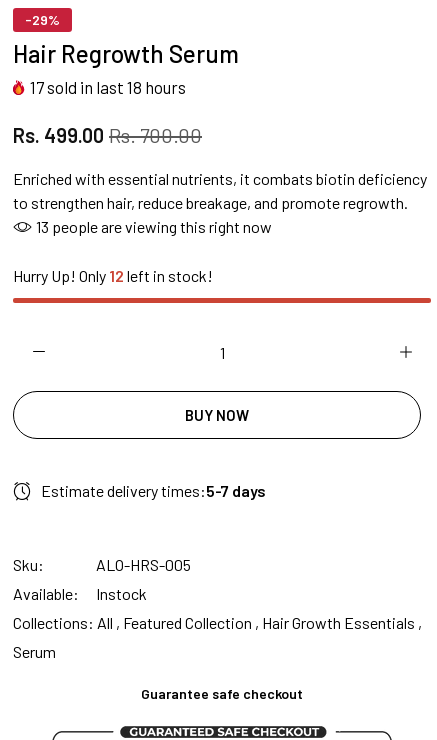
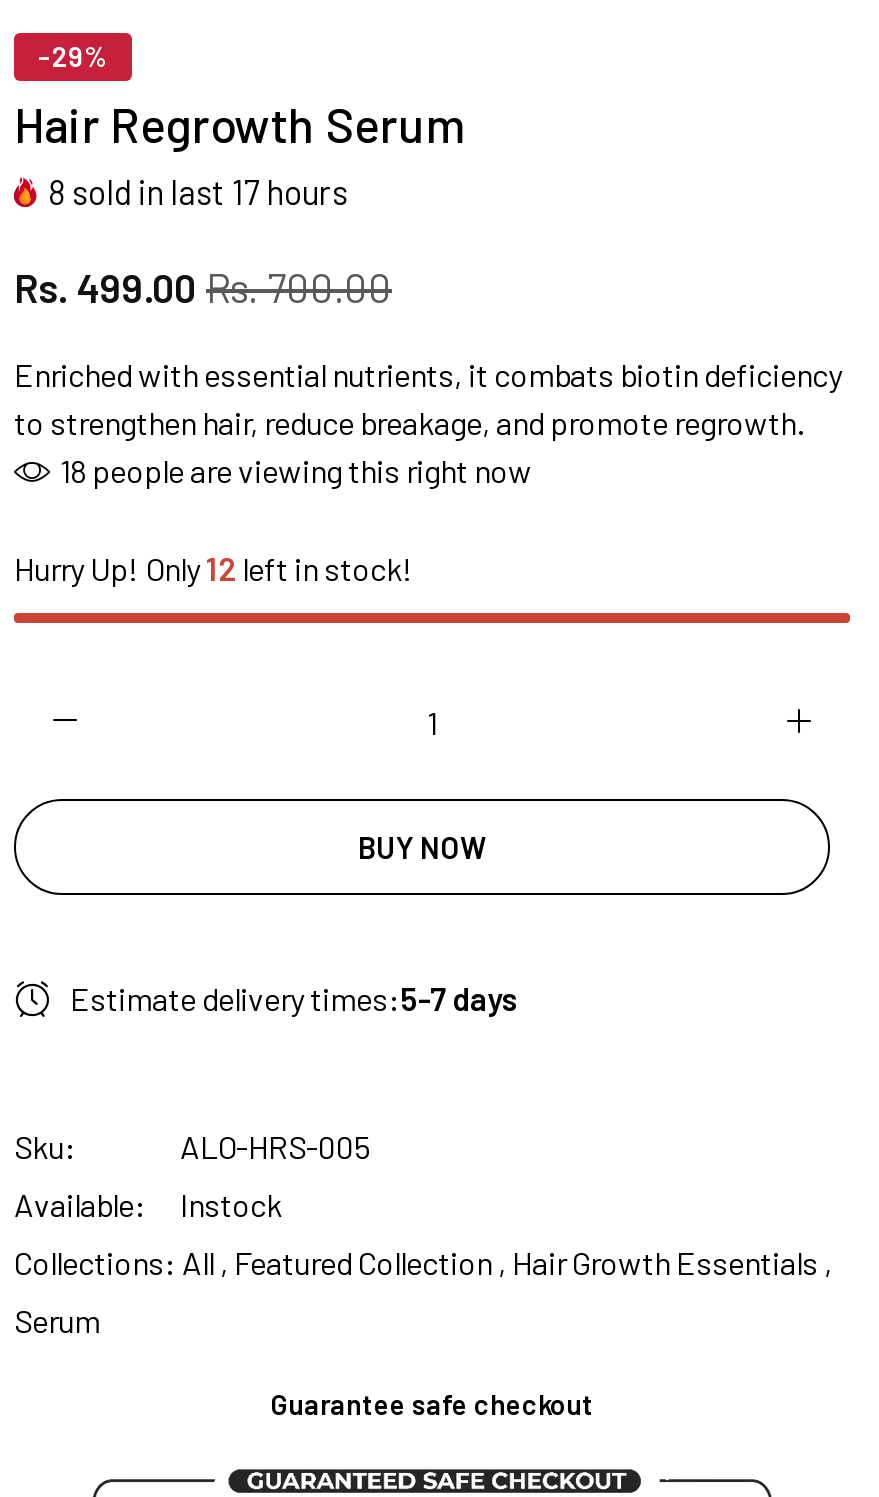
- 17 sold in last 18 hours
+ 8 sold in last 17 hours

- 13 people are viewing this right now
+ 18 people are viewing this right now
